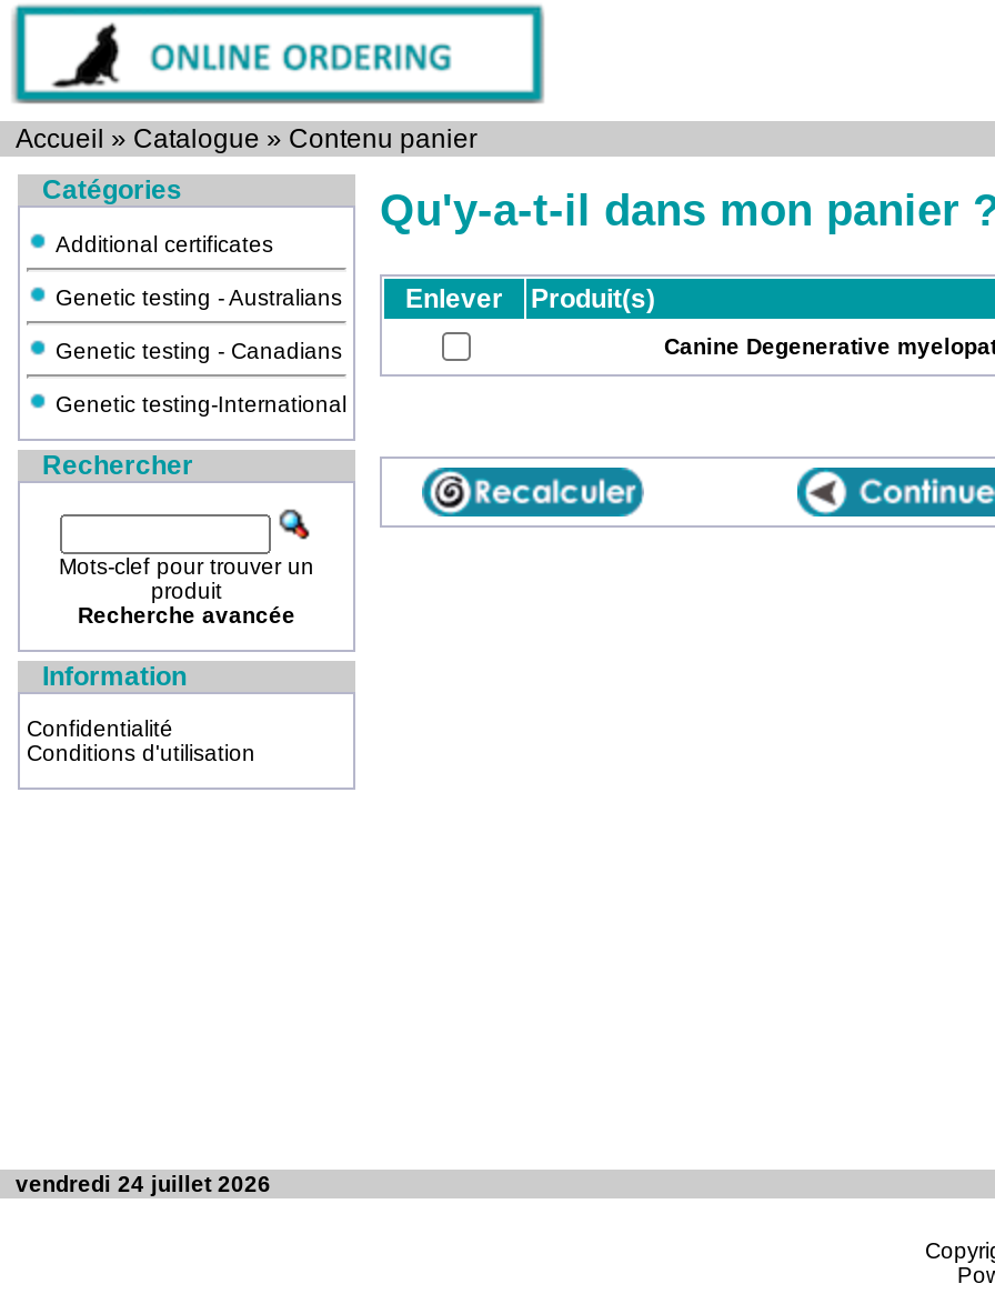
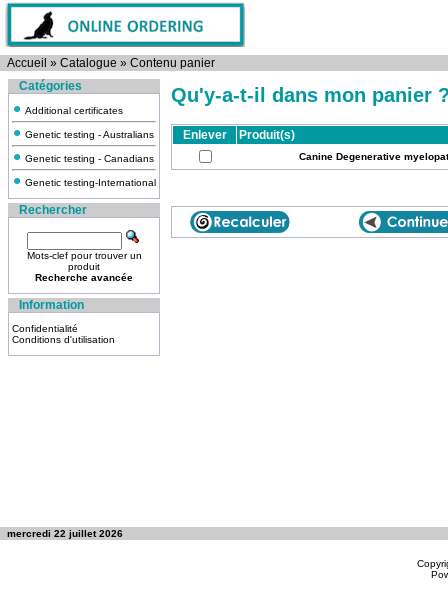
- vendredi 24 juillet 2026
+ mercredi 22 juillet 2026
